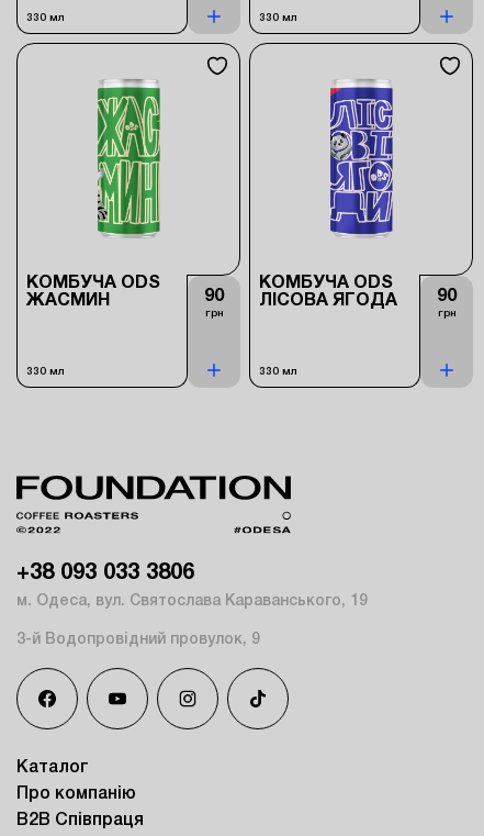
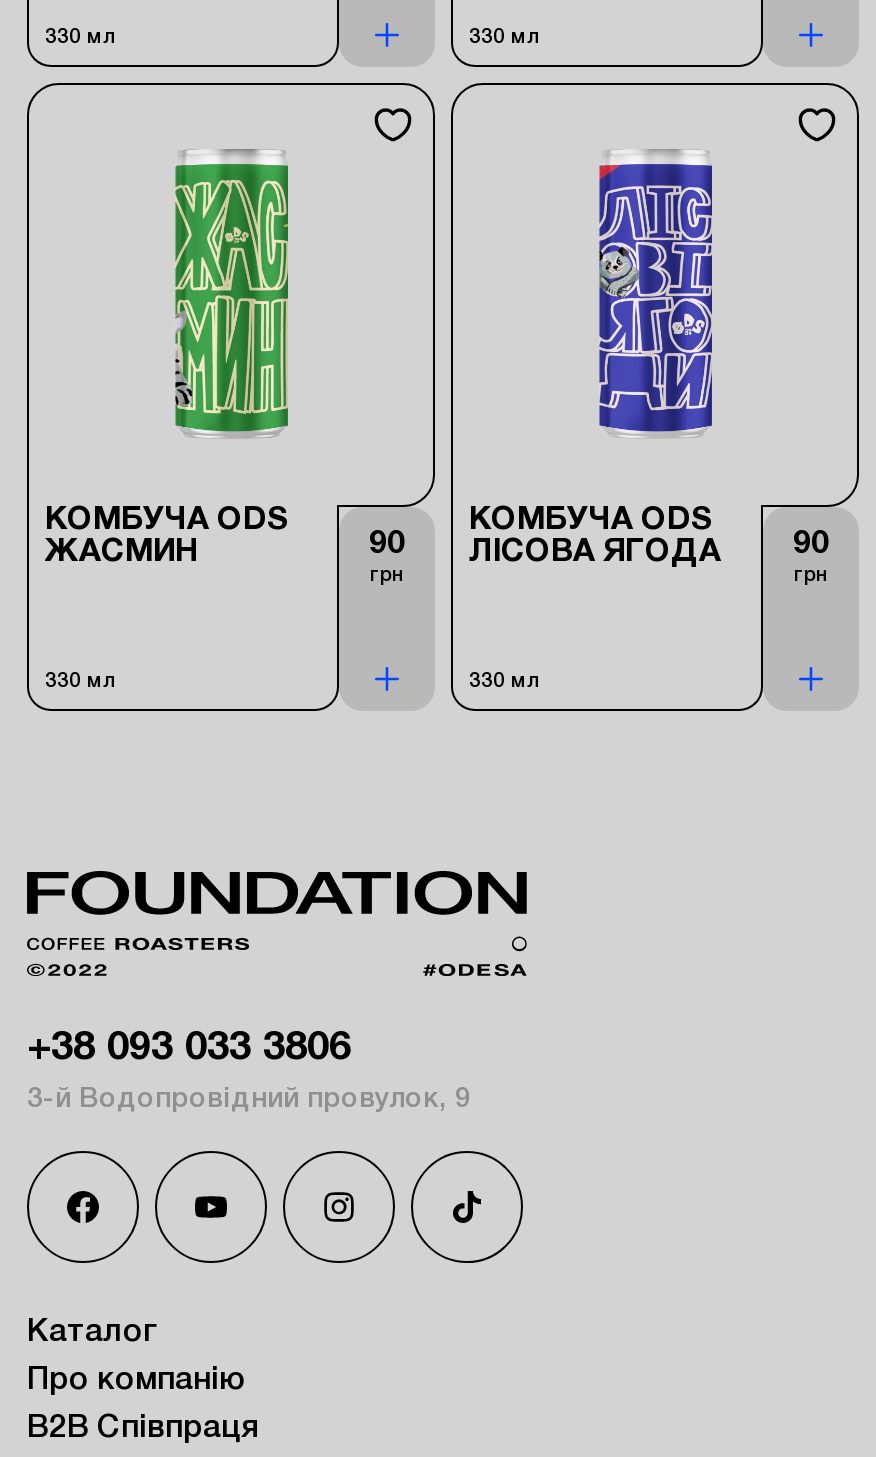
- м. Одеса, вул. Святослава Караванського, 19
